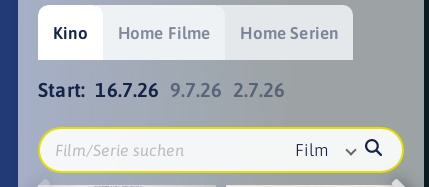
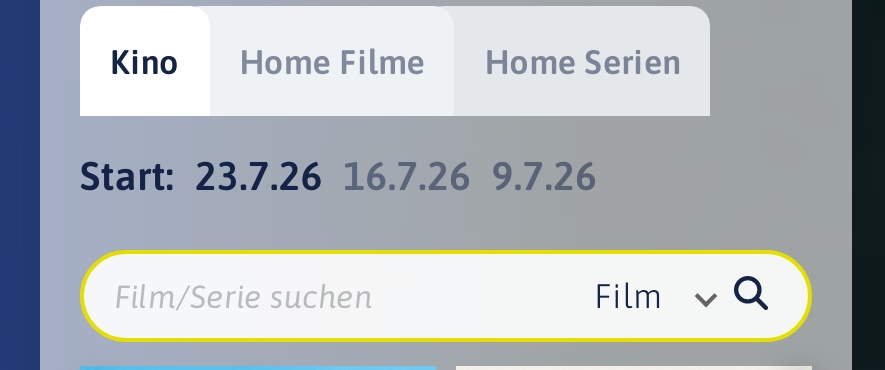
- Start: 16.7.26 9.7.26 2.7.26
+ Start: 23.7.26 16.7.26 9.7.26
